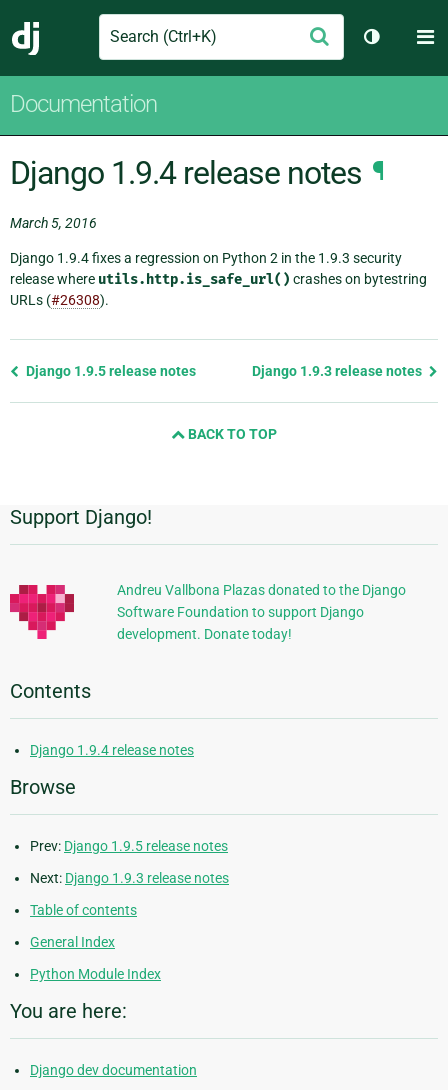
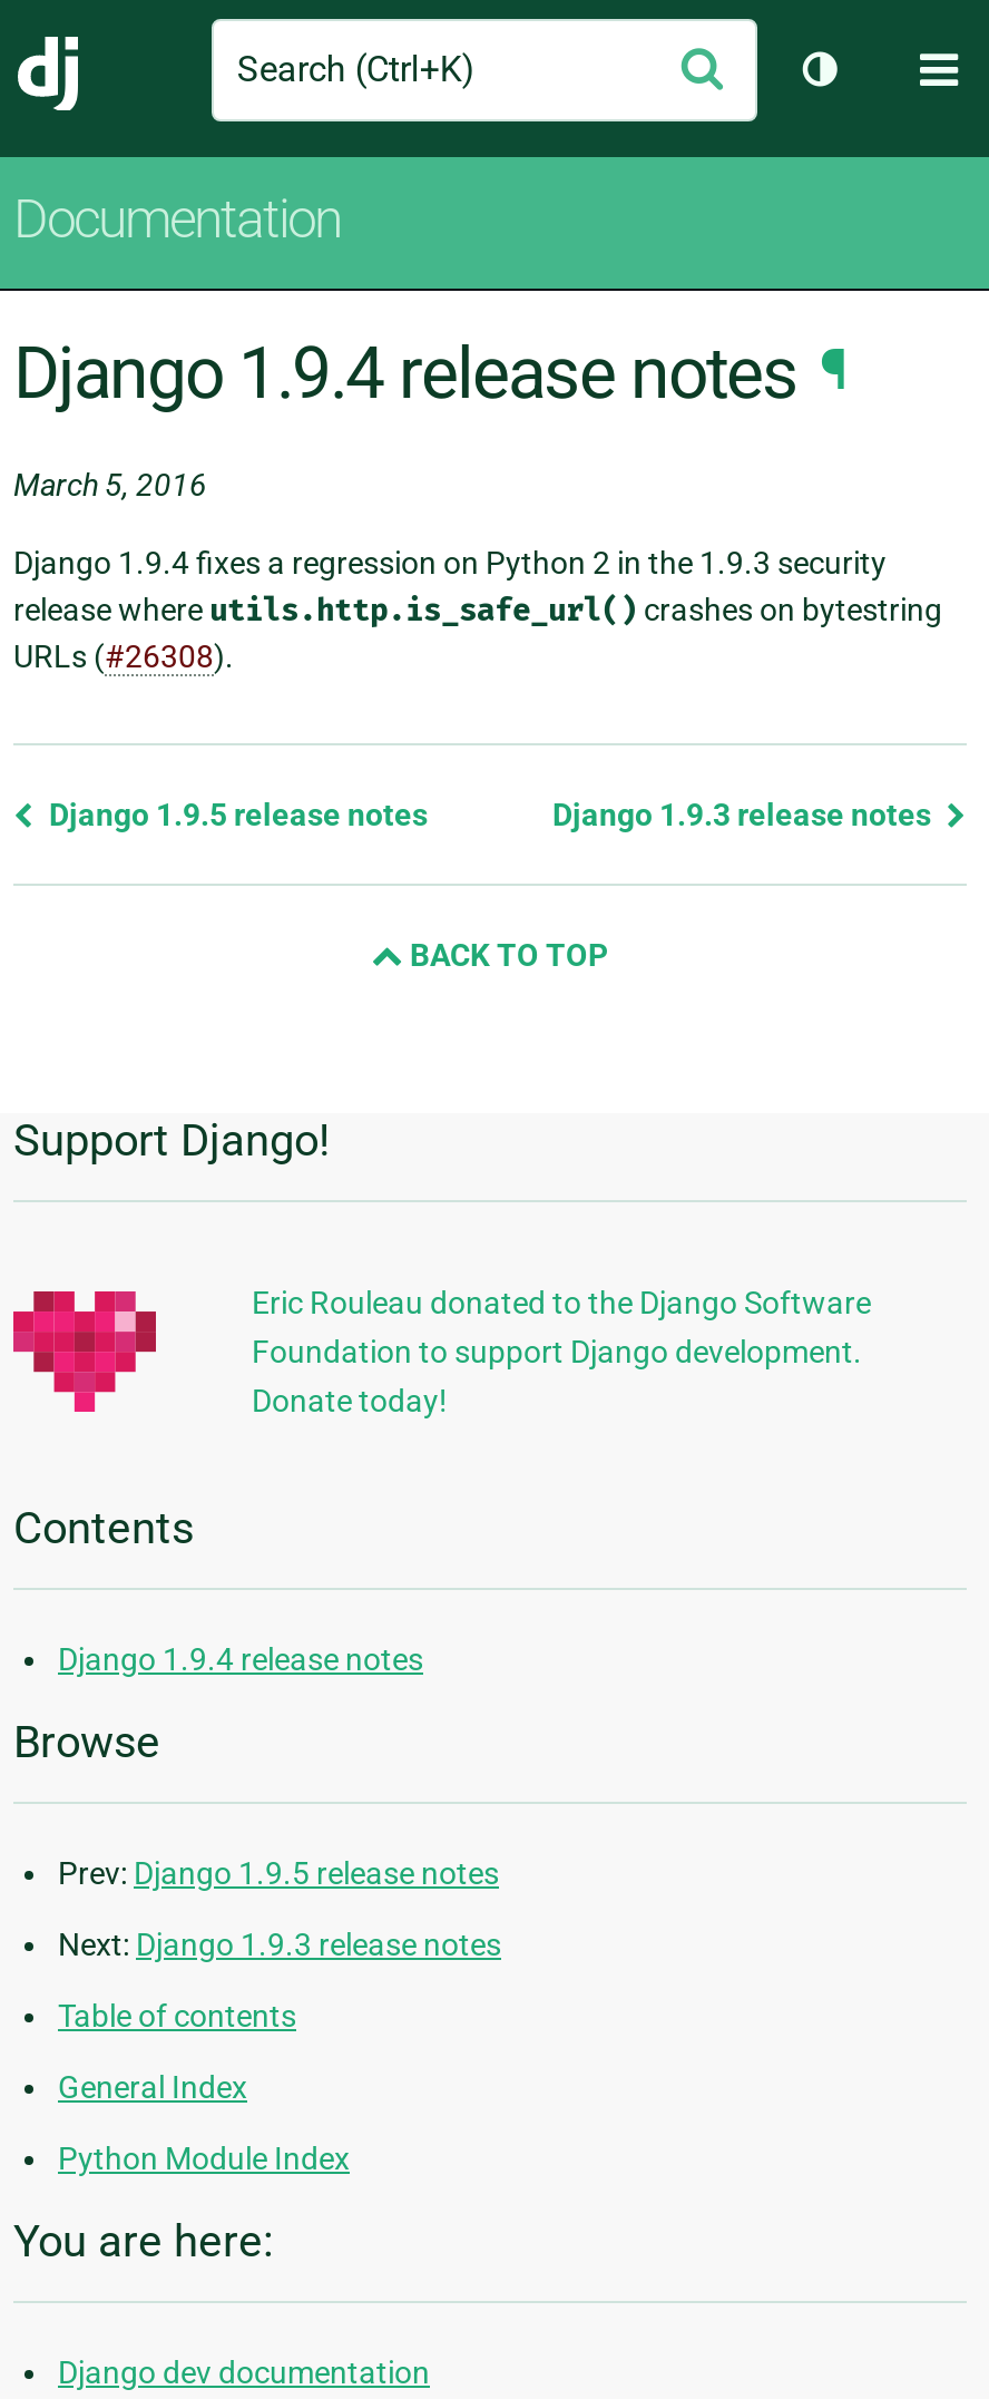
- Andreu Vallbona Plazas donated to the Django
- Software Foundation to support Django
- development. Donate today!
+ Eric Rouleau donated to the Django Software
+ Foundation to support Django development.
+ Donate today!
